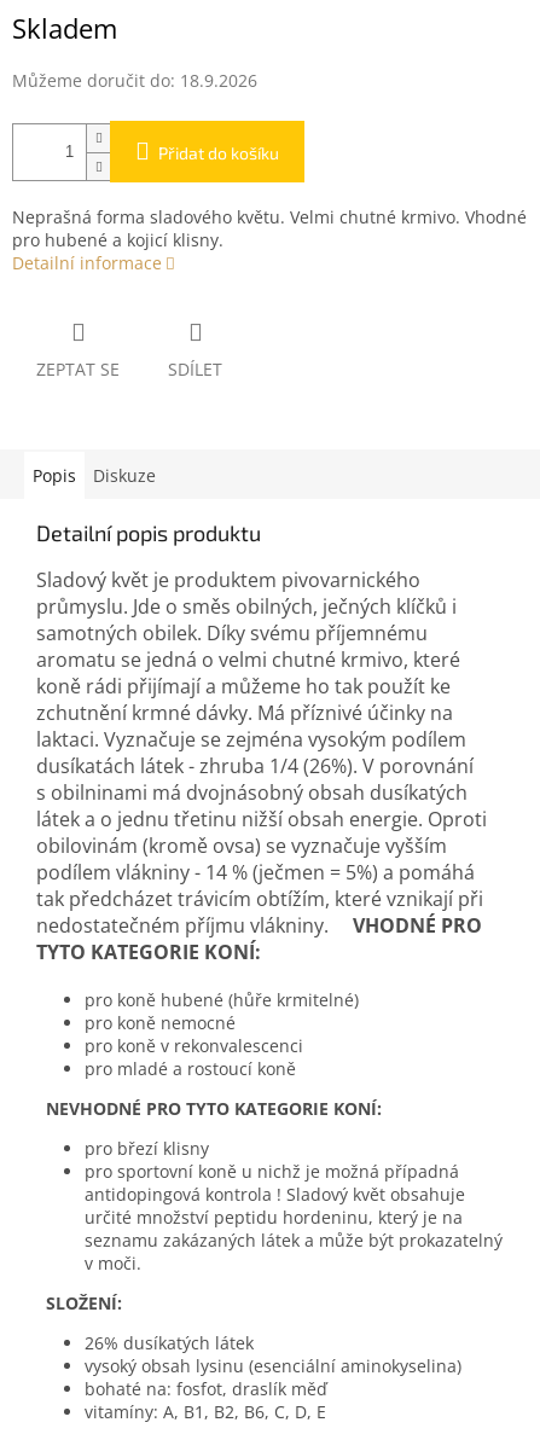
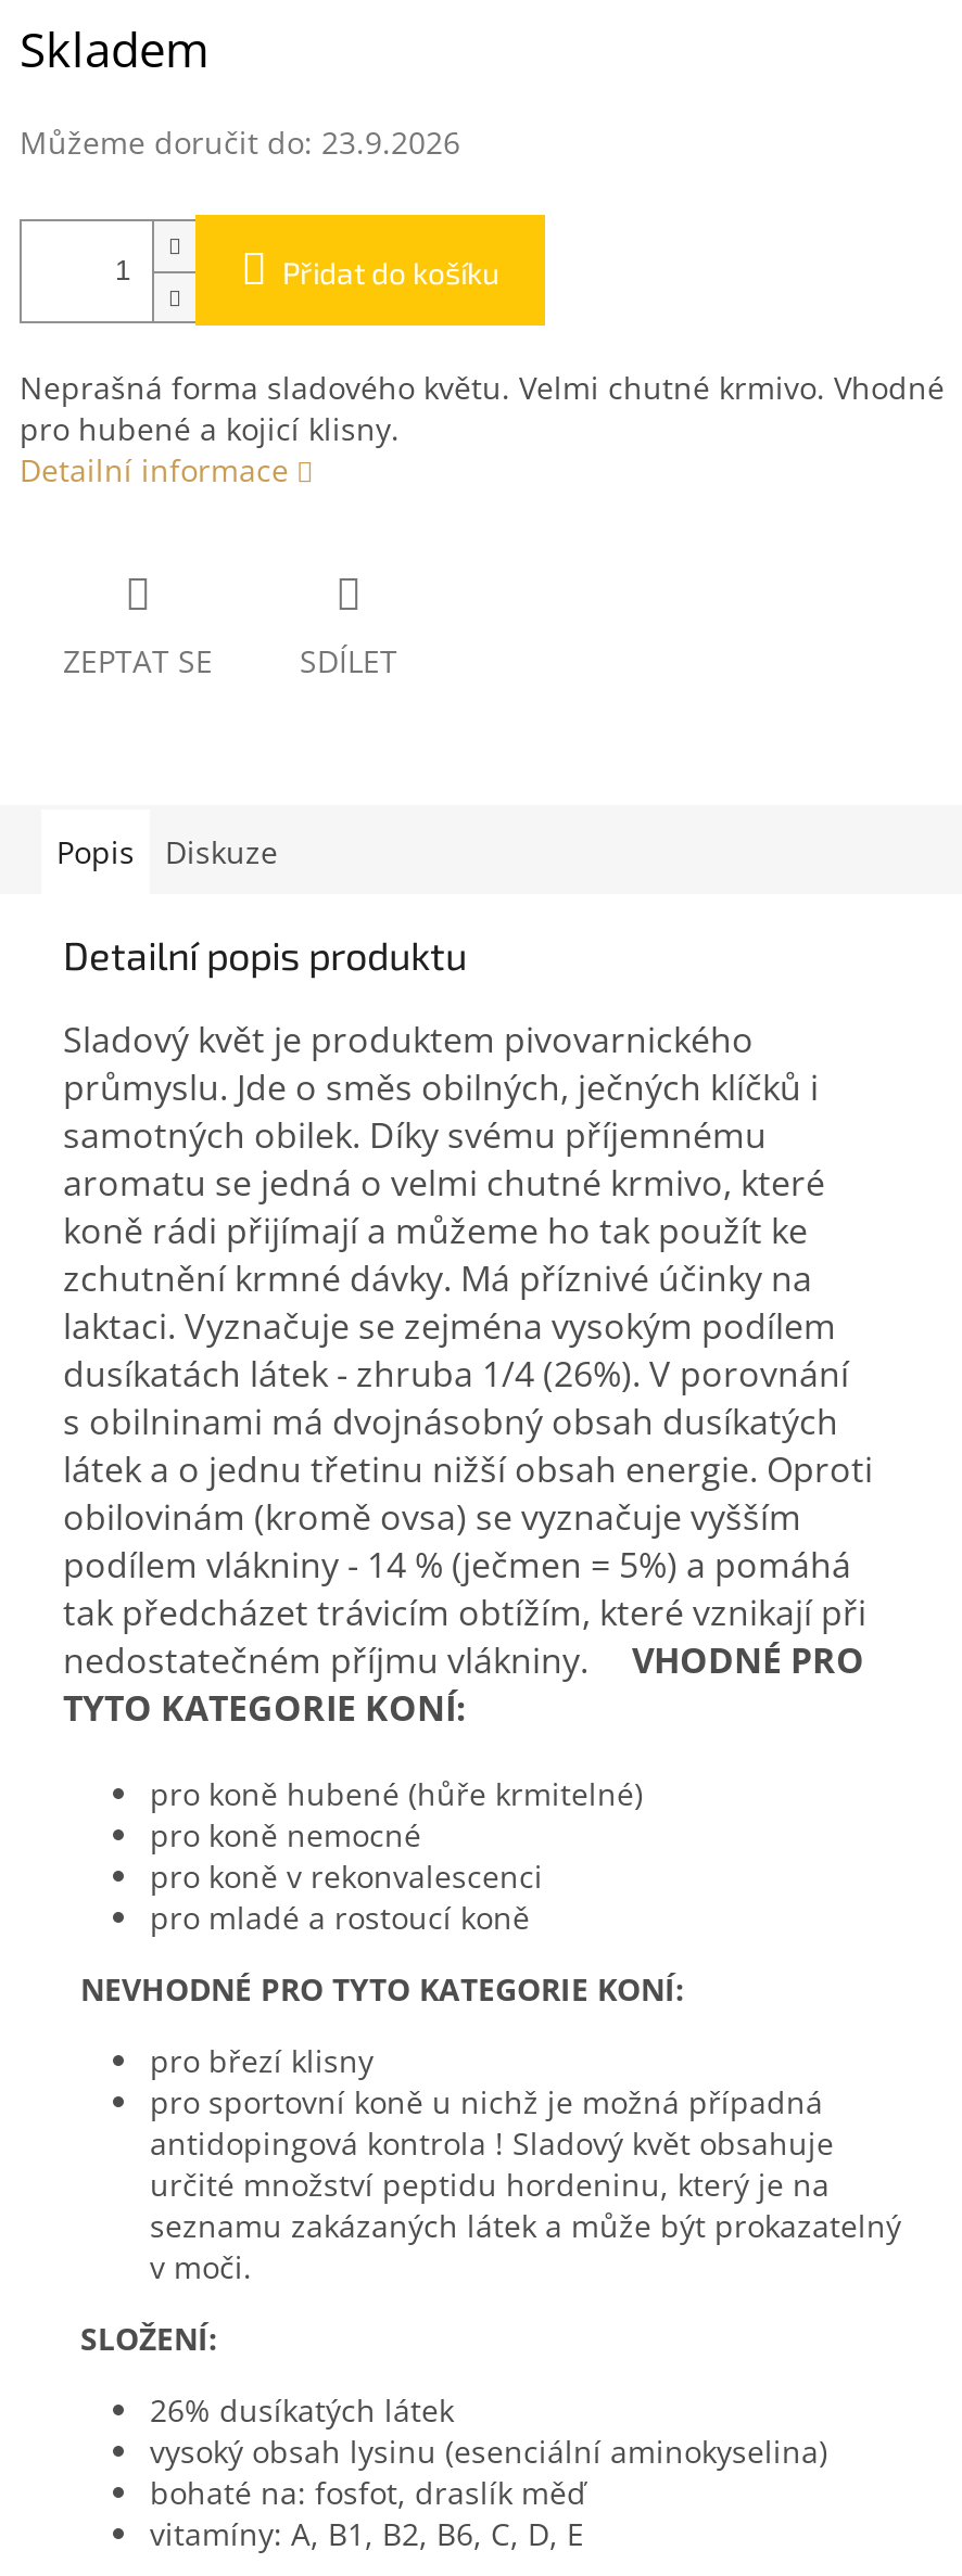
- Můžeme doručit do: 18.9.2026
+ Můžeme doručit do: 23.9.2026
